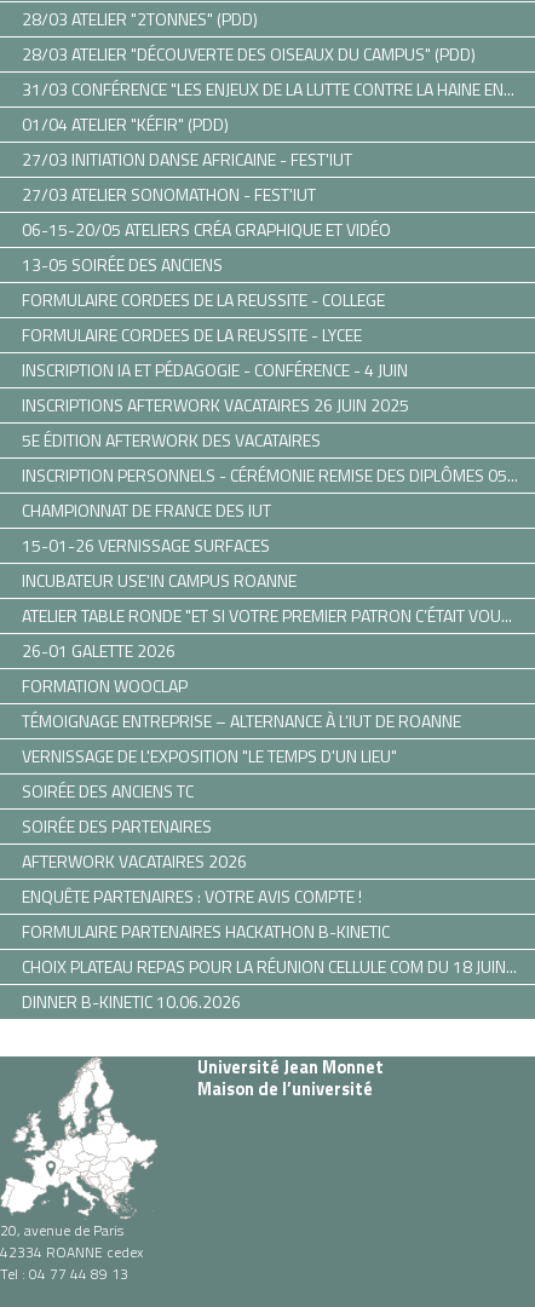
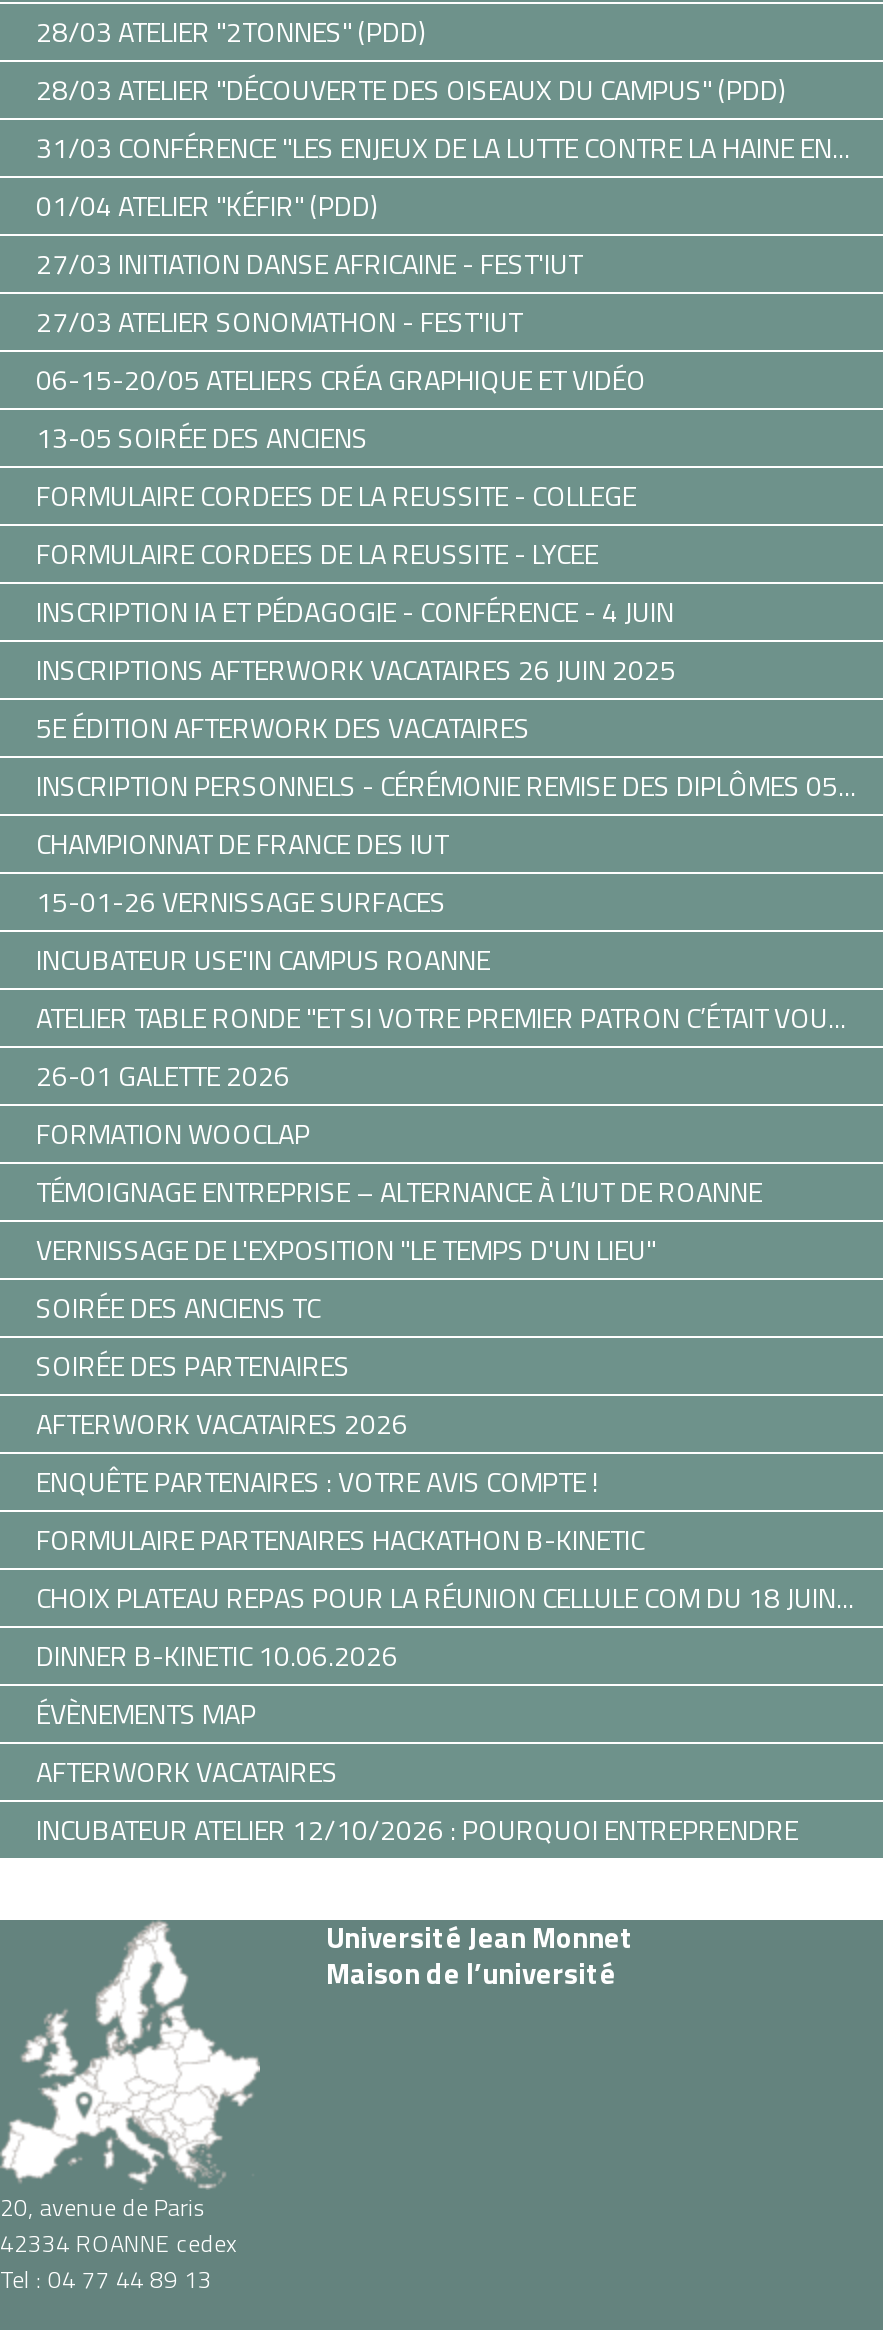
+ ÉVÈNEMENTS MAP
+ AFTERWORK VACATAIRES
+ INCUBATEUR ATELIER 12/10/2026 : POURQUOI ENTREPRENDRE
